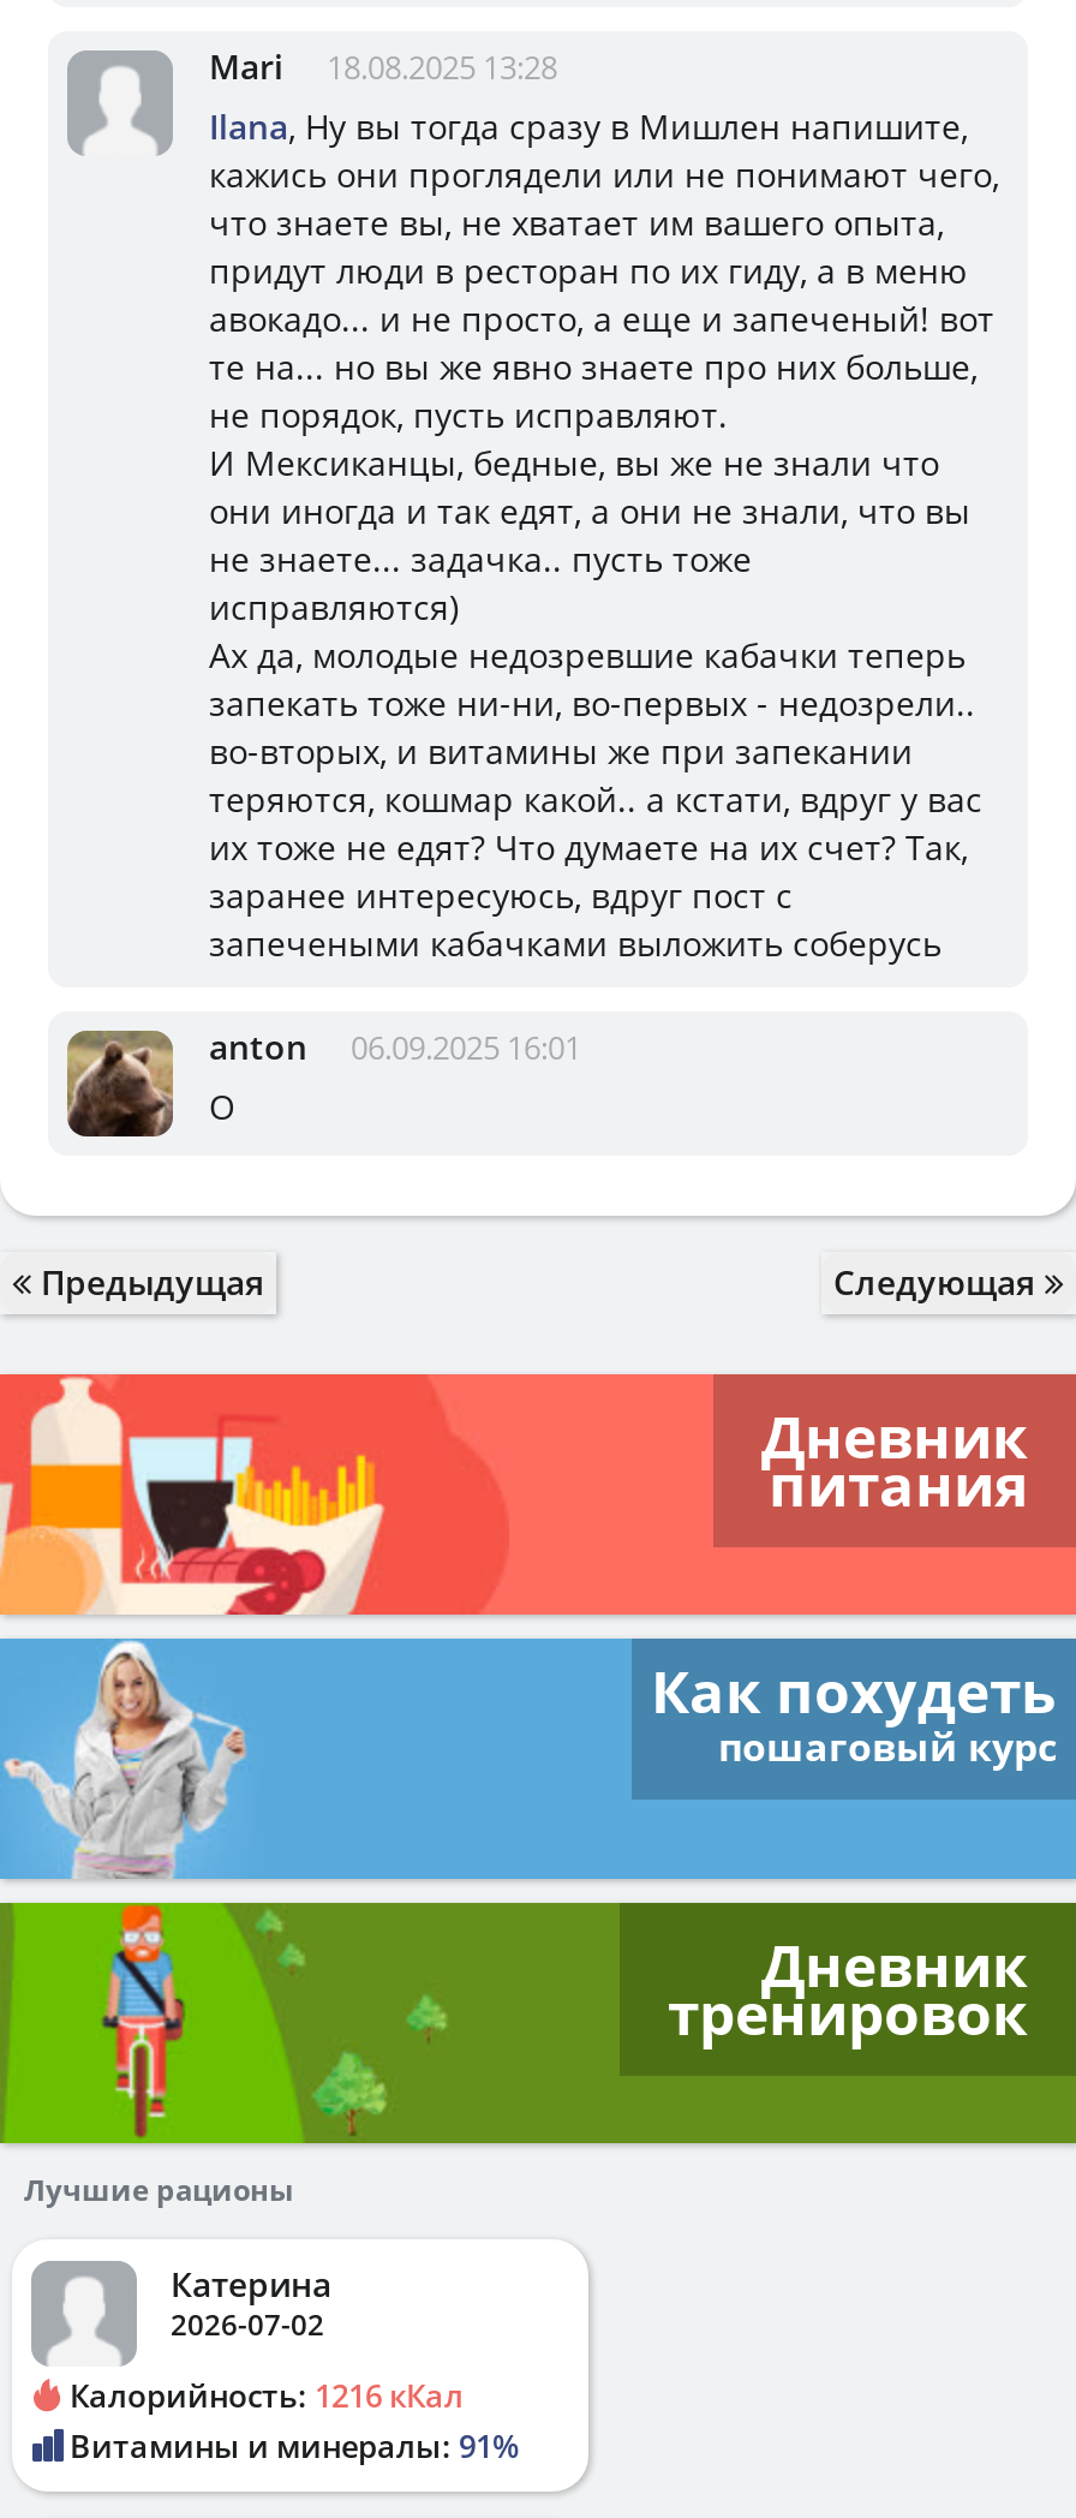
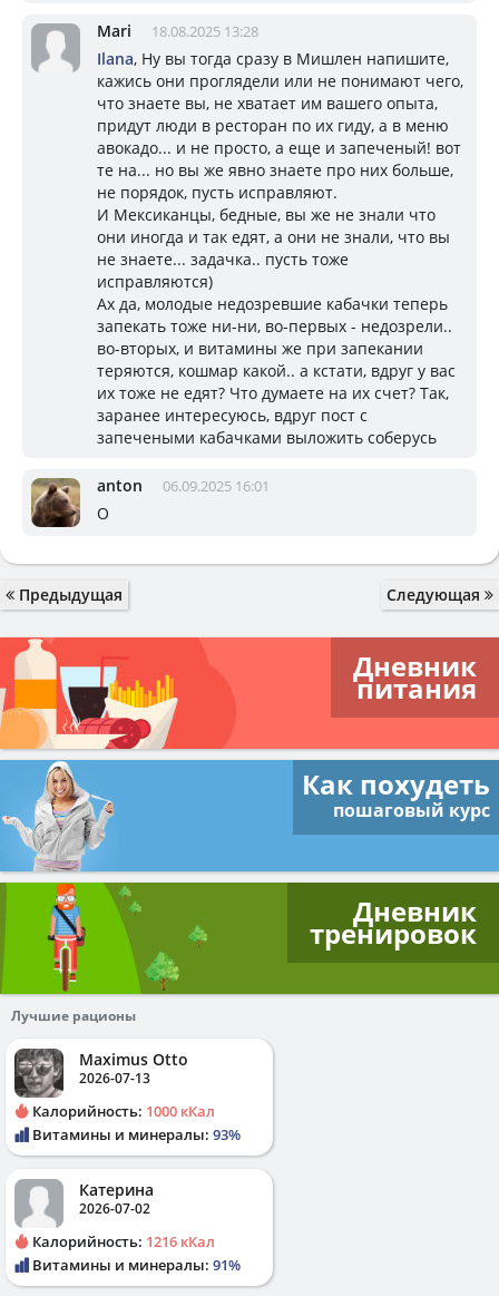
+ [image]
+ Maximus Otto
+ 2026-07-13
+ Калорийность: 1000 кКал
+ Витамины и минералы: 93%
